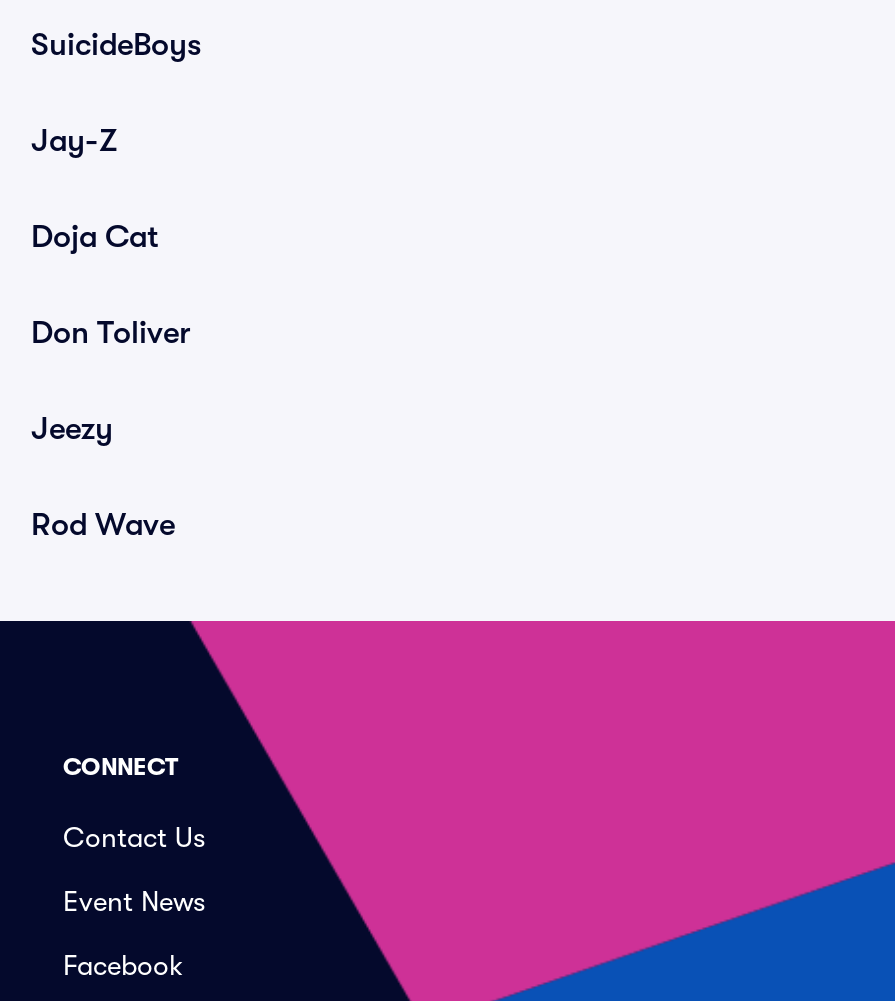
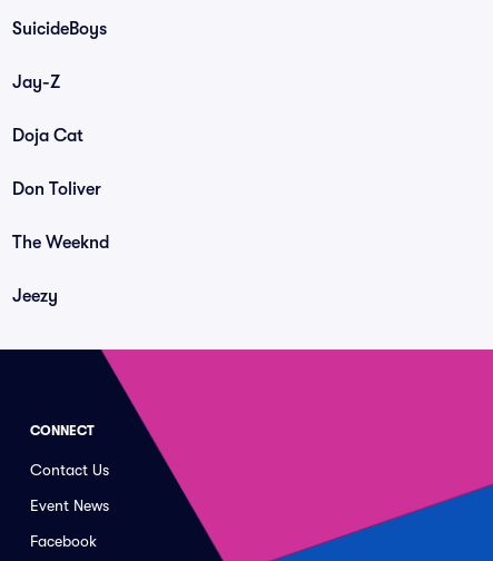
+ The Weeknd

moved down: Jeezy

- Rod Wave
